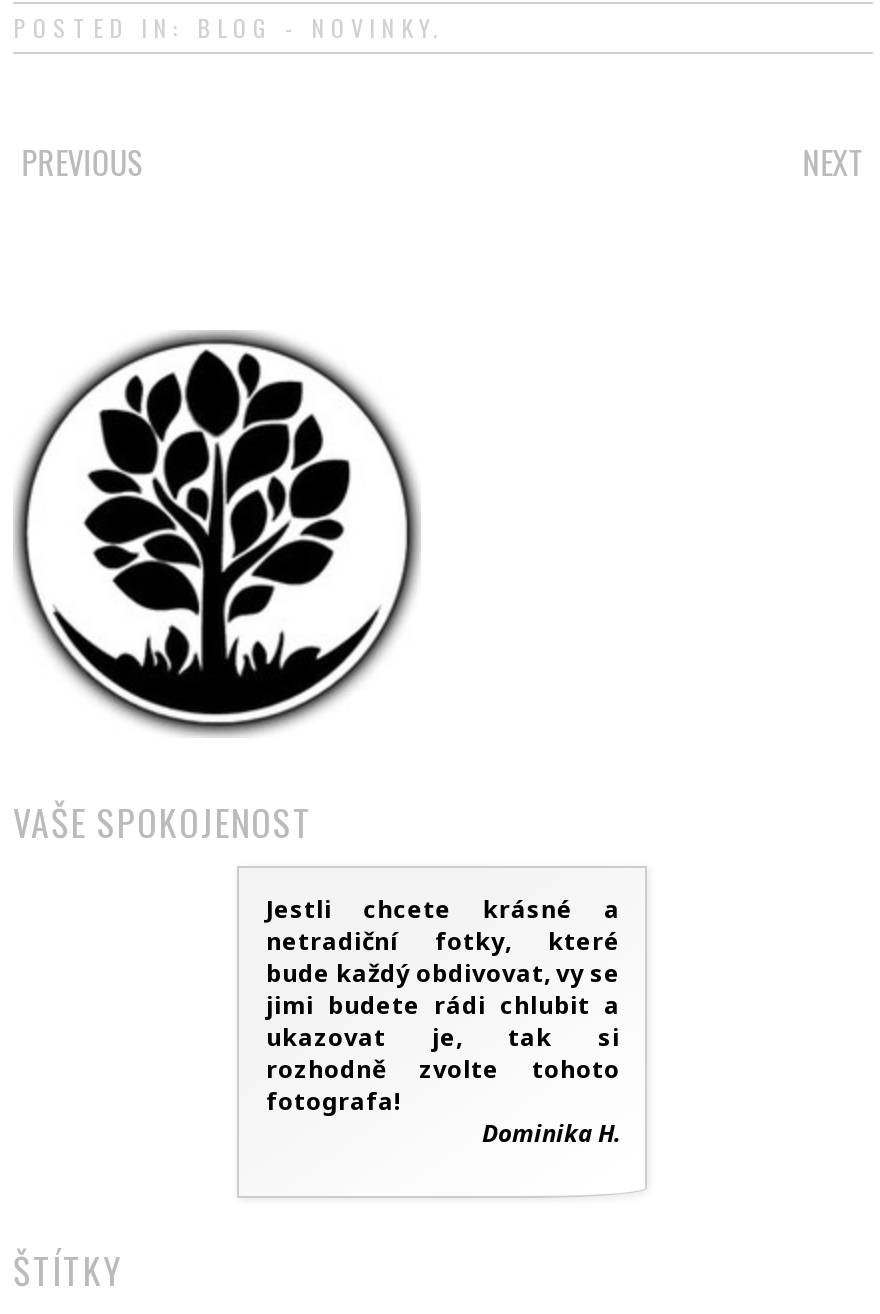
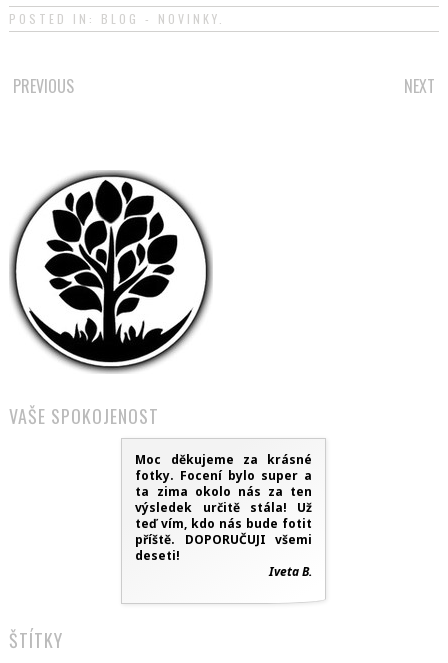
- Jestli chcete krásné a
- netradiční fotky, které
- bude každý obdivovat, vy se
- jimi budete rádi chlubit a
- ukazovat je, tak si
- rozhodně zvolte tohoto
- fotografa!
- Dominika H.
+ Moc děkujeme za krásné
+ fotky. Focení bylo super a
+ ta zima okolo nás za ten
+ výsledek určitě stála! Už
+ teď vím, kdo nás bude fotit
+ příště. DOPORUČUJI všemi
+ deseti!
+ Iveta B.
